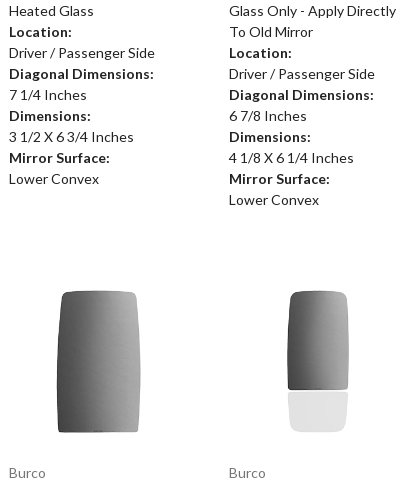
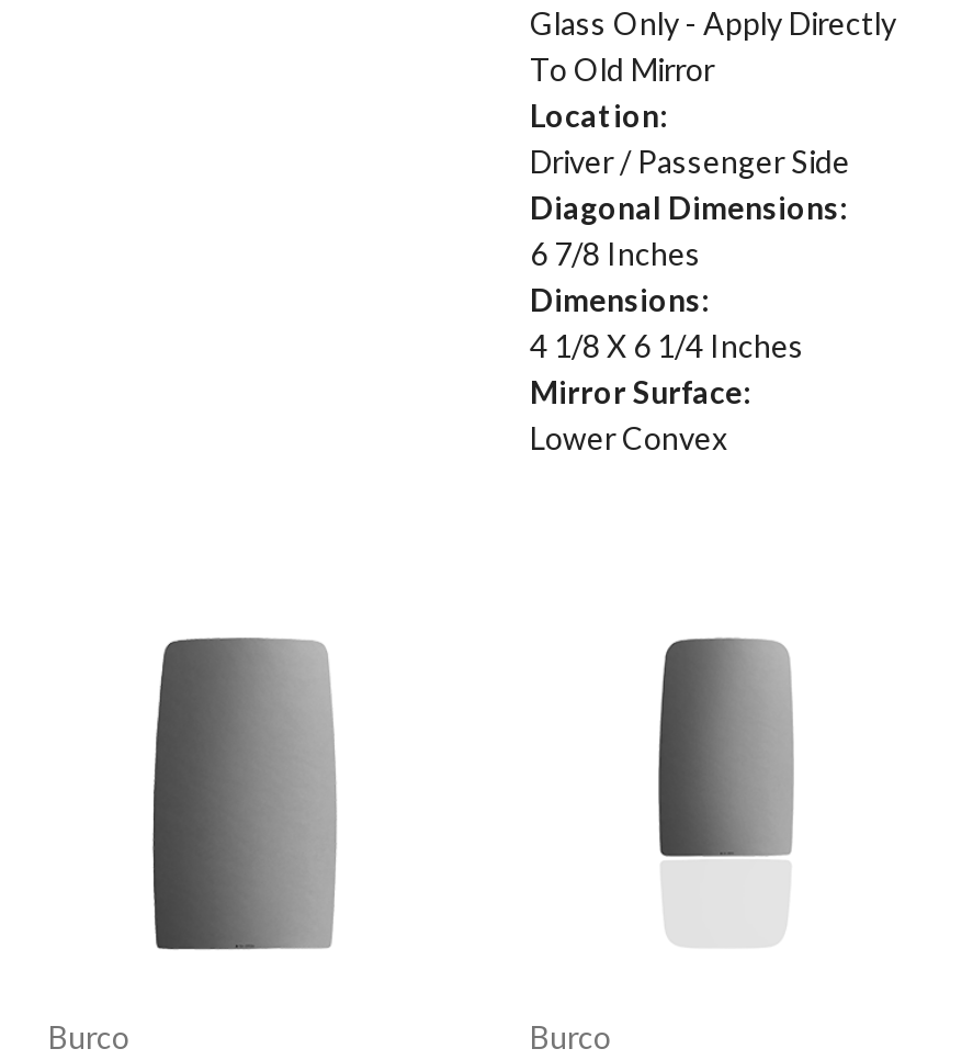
- Heated Glass
- Location:
- Driver / Passenger Side
- Diagonal Dimensions:
- 7 1/4 Inches
- Dimensions:
- 3 1/2 X 6 3/4 Inches
- Mirror Surface:
- Lower Convex
